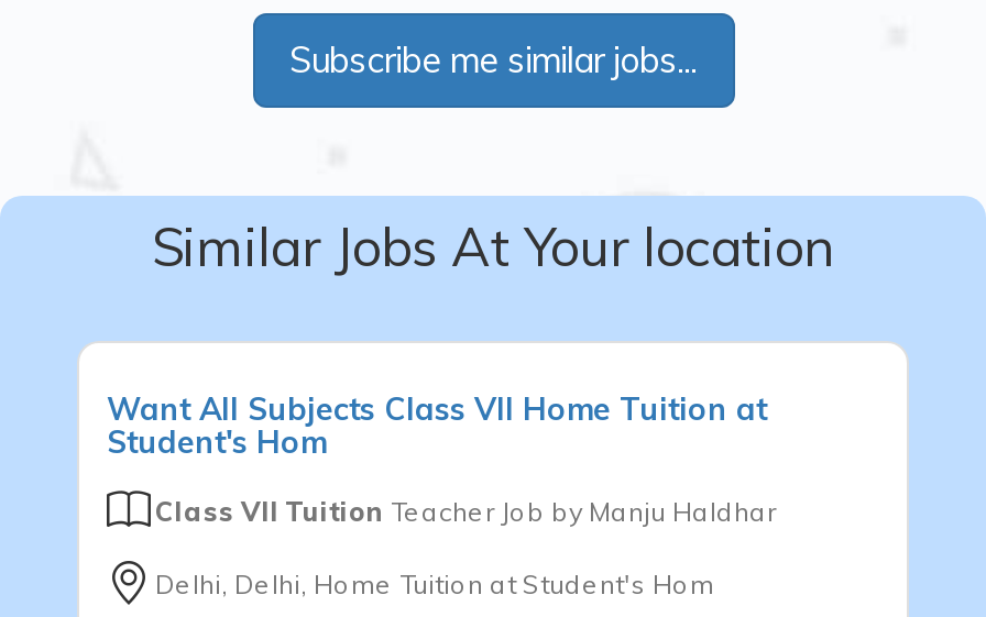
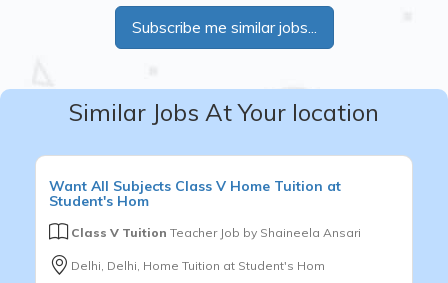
- Want All Subjects Class VII Home Tuition at
+ Want All Subjects Class V Home Tuition at

- Class VII Tuition Teacher Job by Manju Haldhar
+ Class V Tuition Teacher Job by Shaineela Ansari
